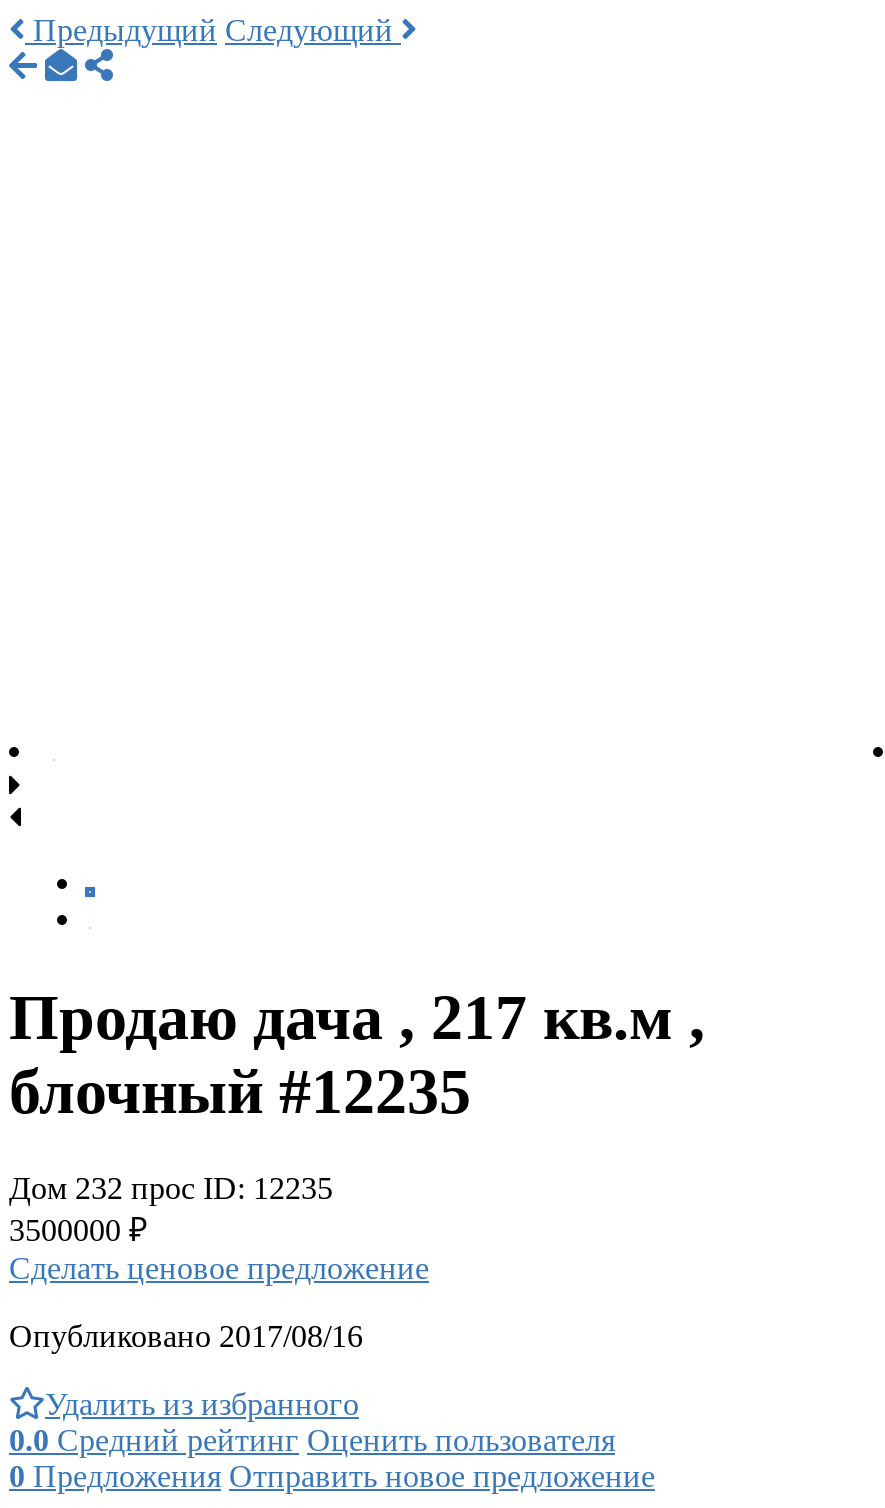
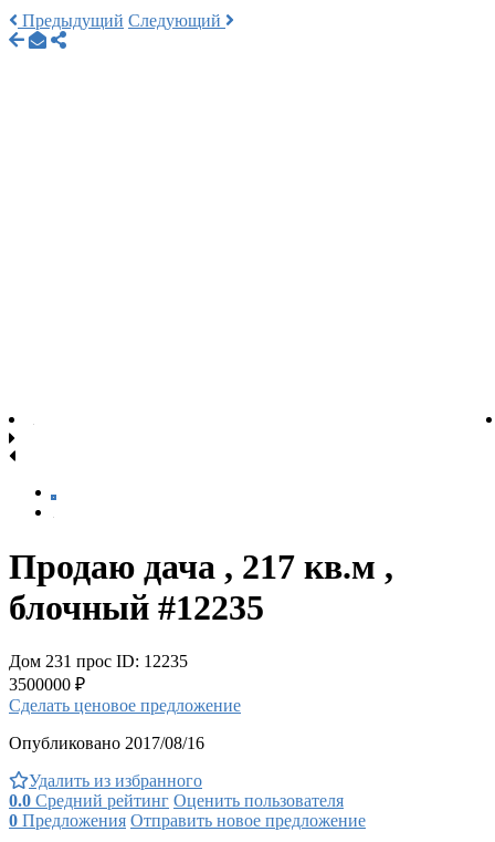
- Дом 232 прос ID: 12235
+ Дом 231 прос ID: 12235
